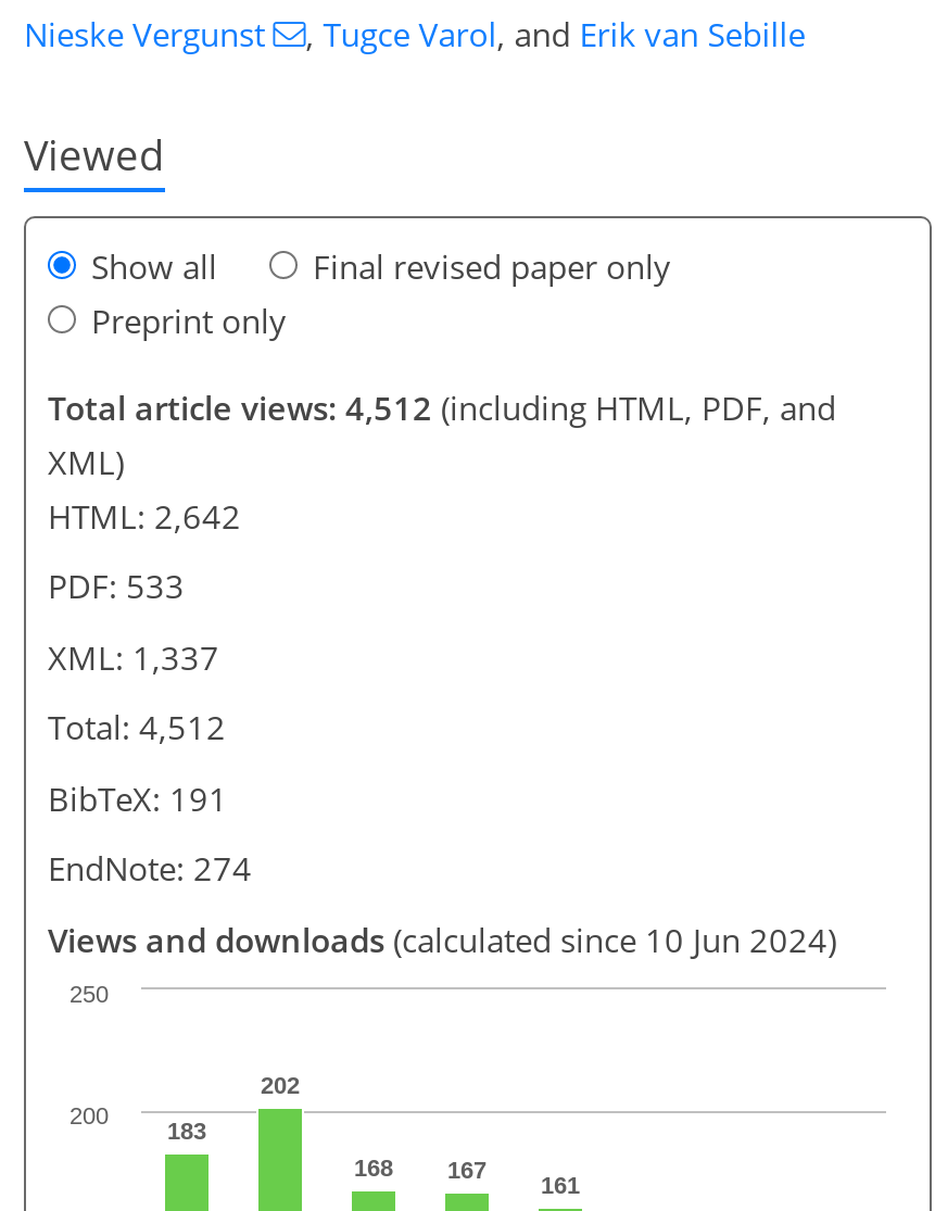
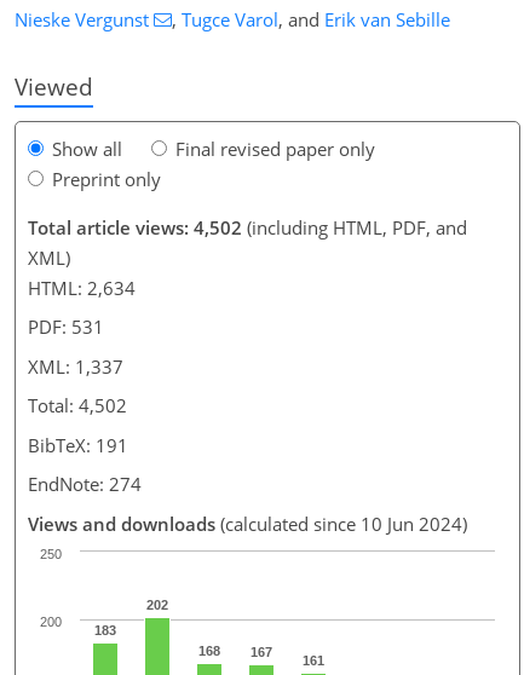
- Total article views: 4,512 (including HTML, PDF, and
+ Total article views: 4,502 (including HTML, PDF, and

- HTML: 2,642
+ HTML: 2,634

- PDF: 533
+ PDF: 531

- Total: 4,512
+ Total: 4,502
